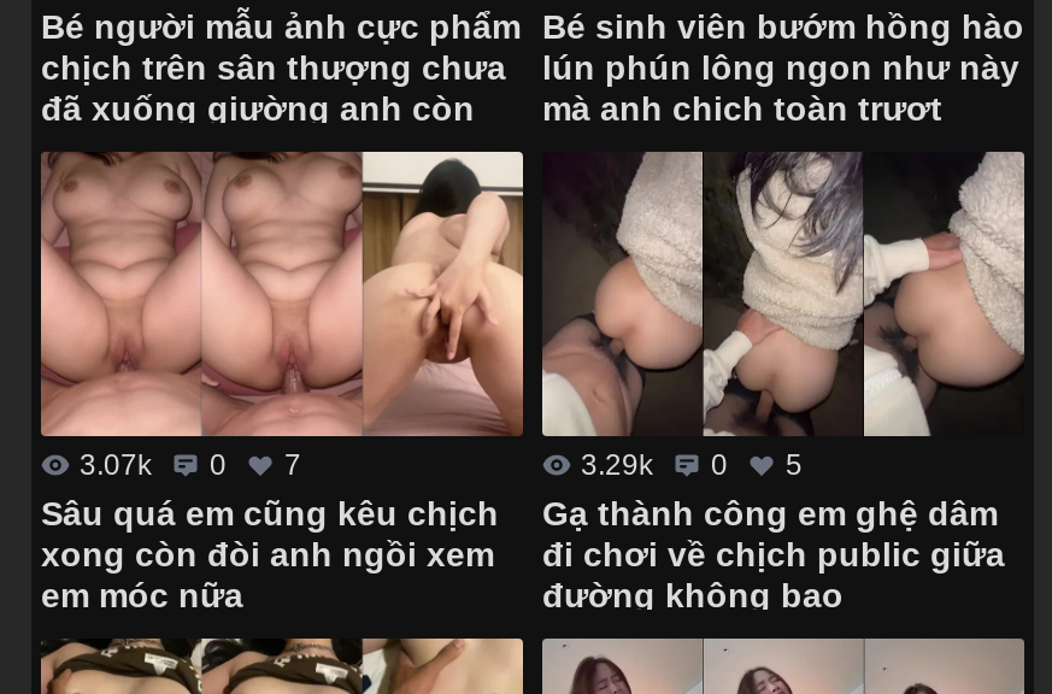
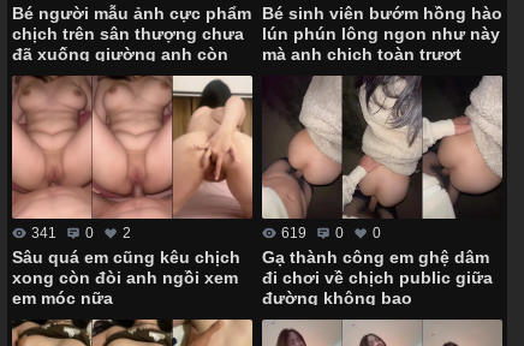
- 3.07k
+ 341

- 7
+ 2

- 3.29k
+ 619

- 5
+ 0
